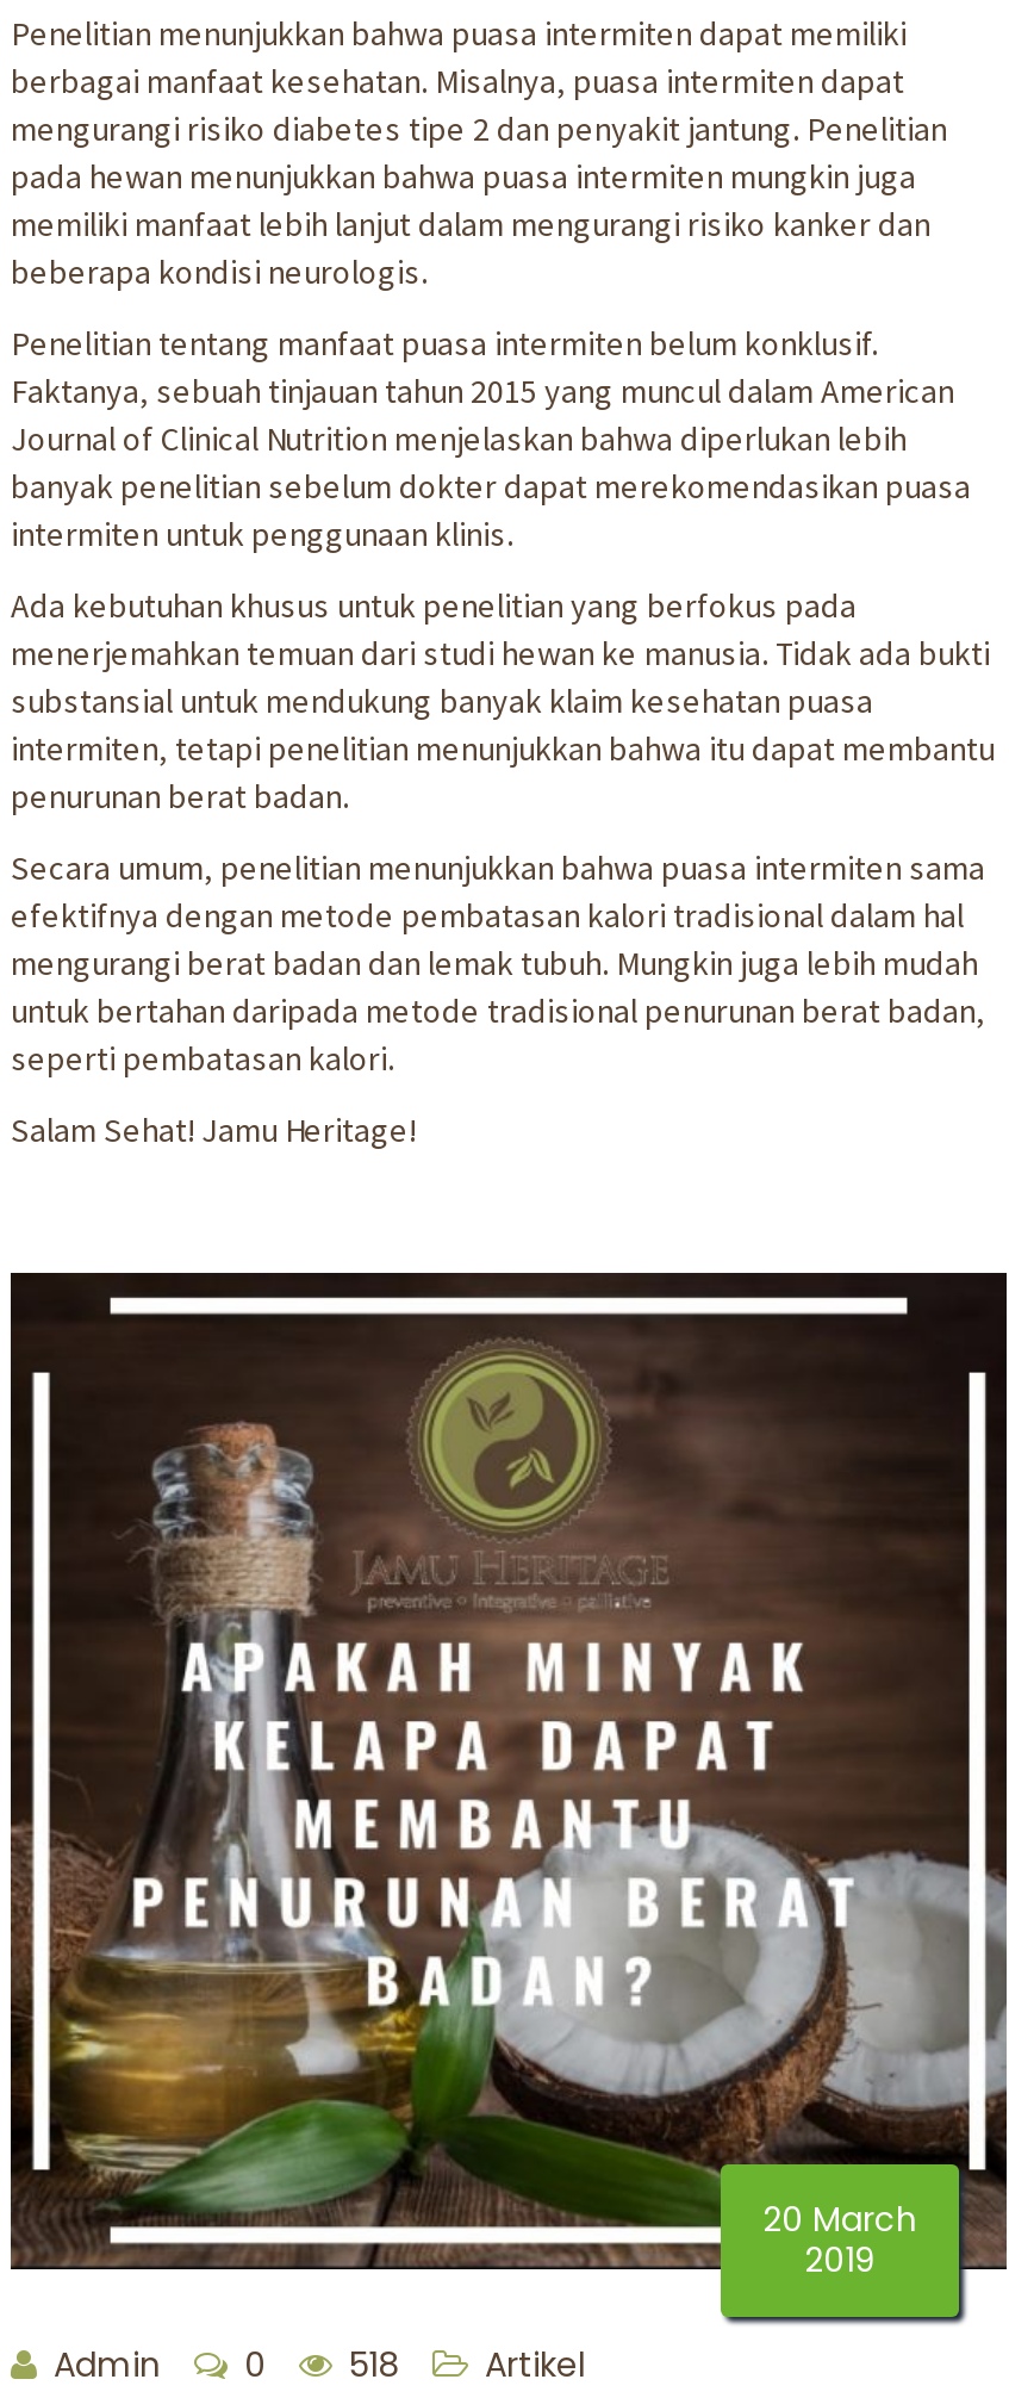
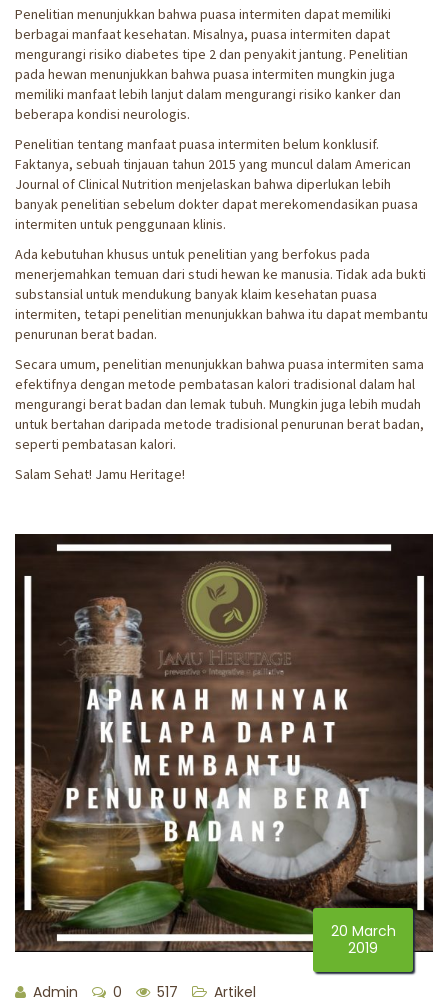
- Admin 0 518 Artikel
+ Admin 0 517 Artikel
